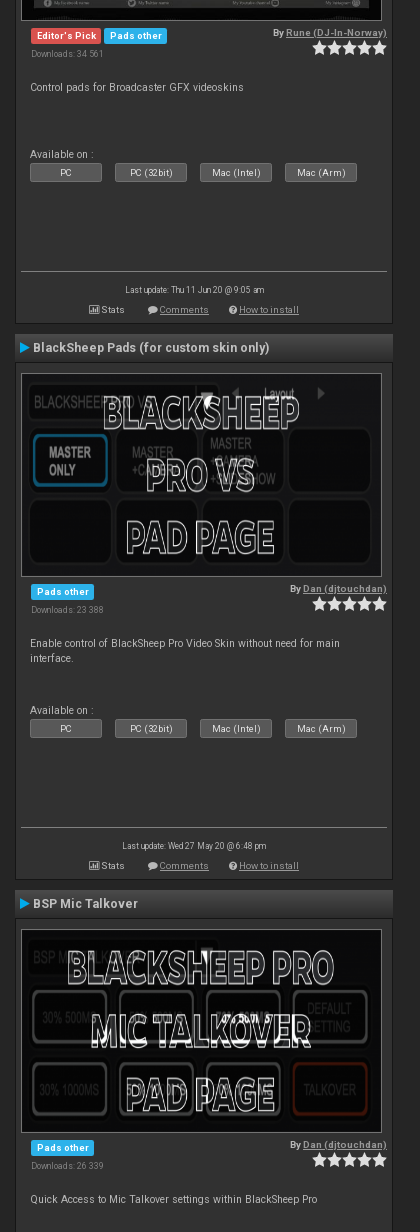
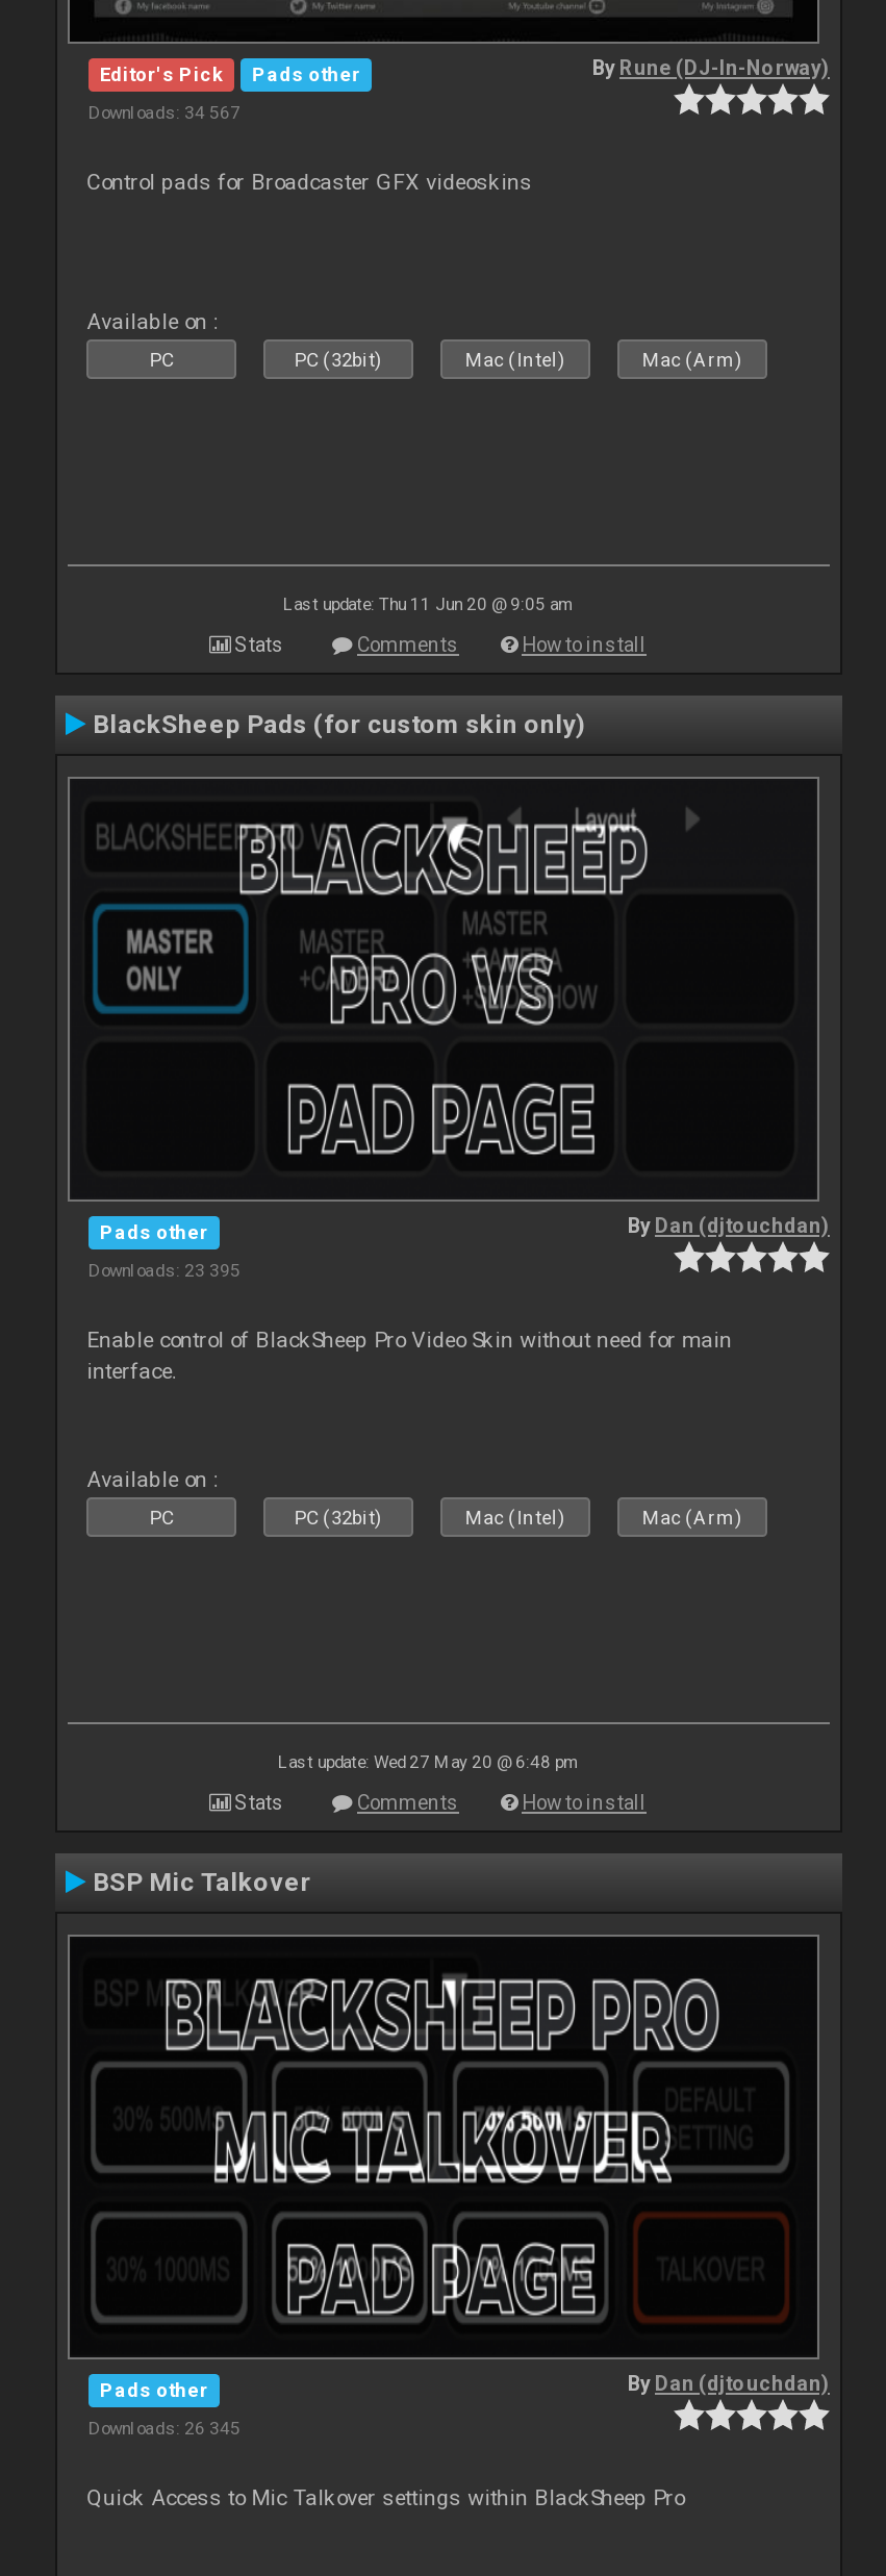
- Downloads: 34 561
+ Downloads: 34 567

- Downloads: 23 388
+ Downloads: 23 395

- Downloads: 26 339
+ Downloads: 26 345
